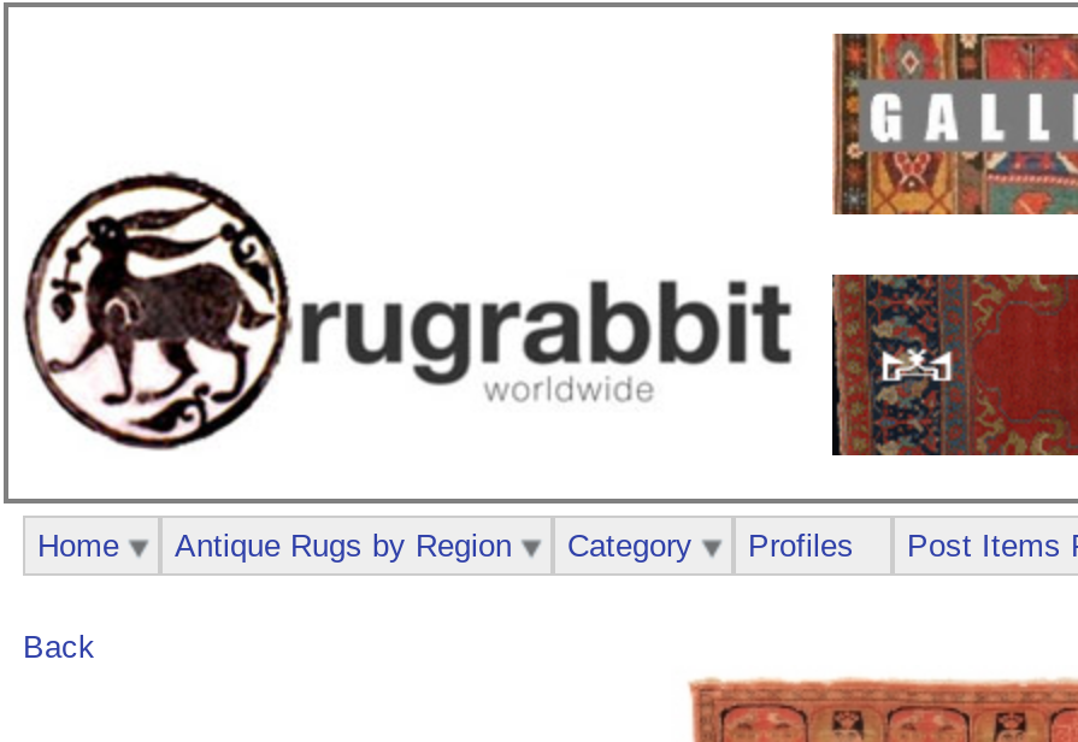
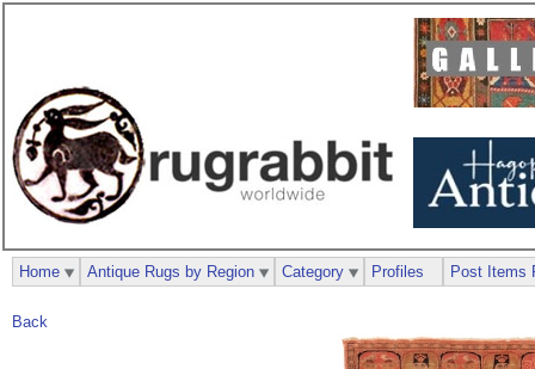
- [image]
+ [image]
